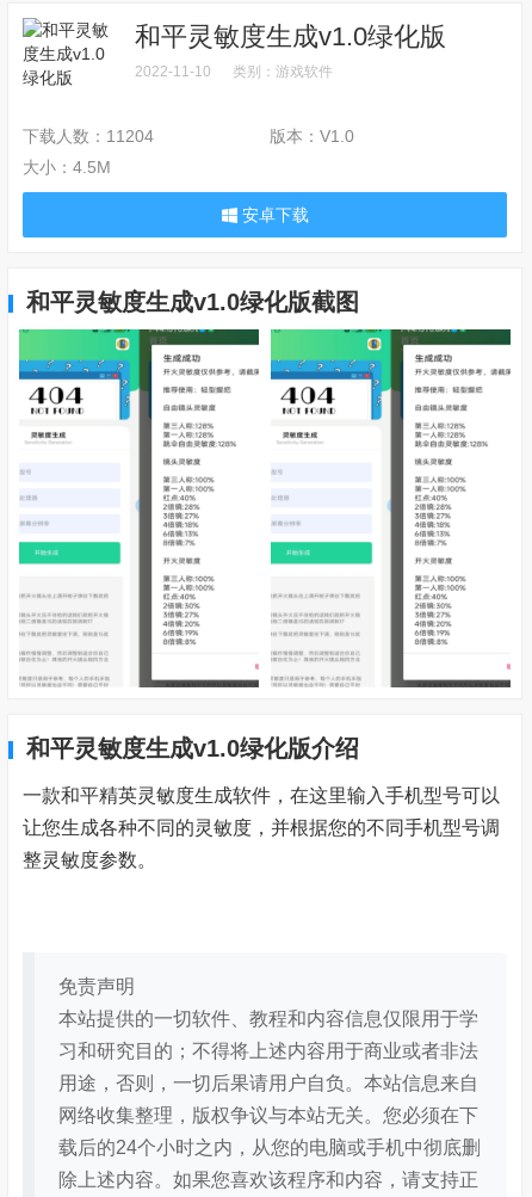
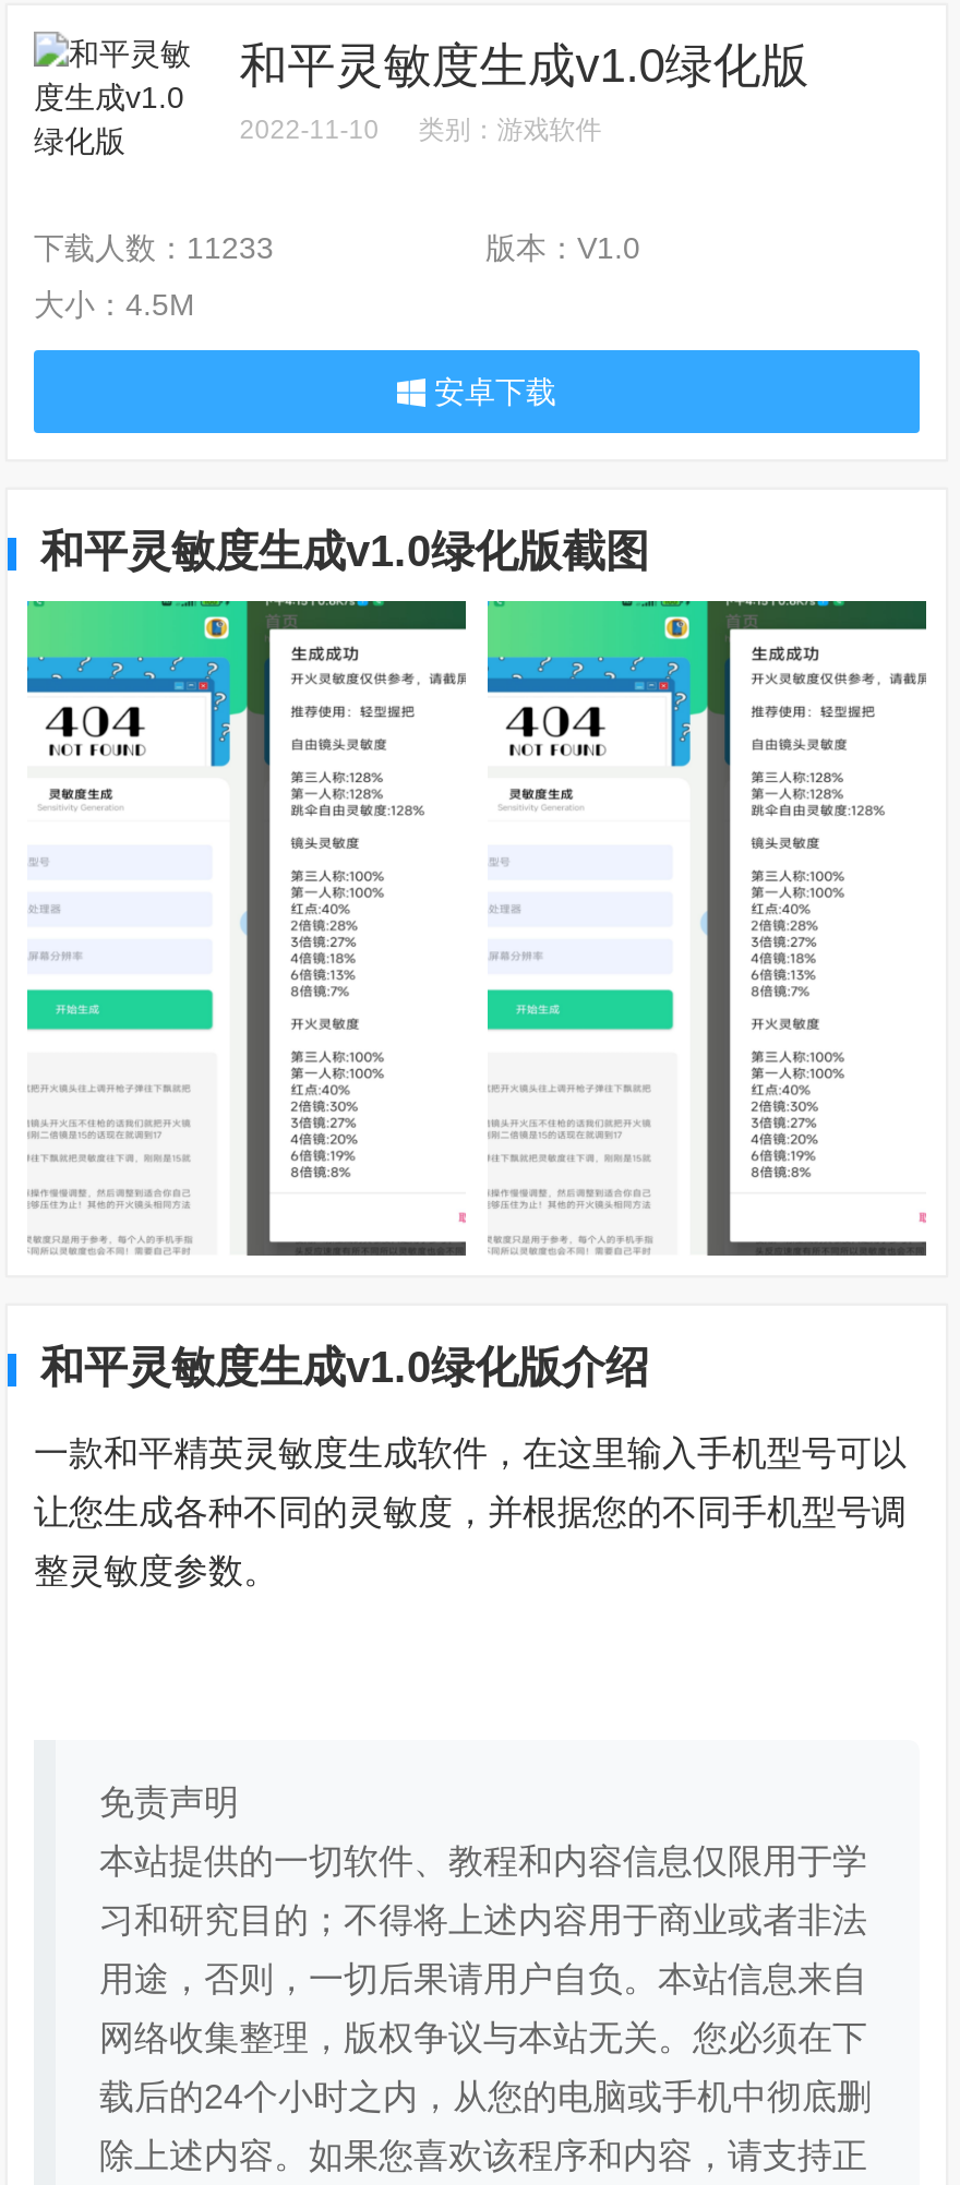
- 下载人数：11204
+ 下载人数：11233
